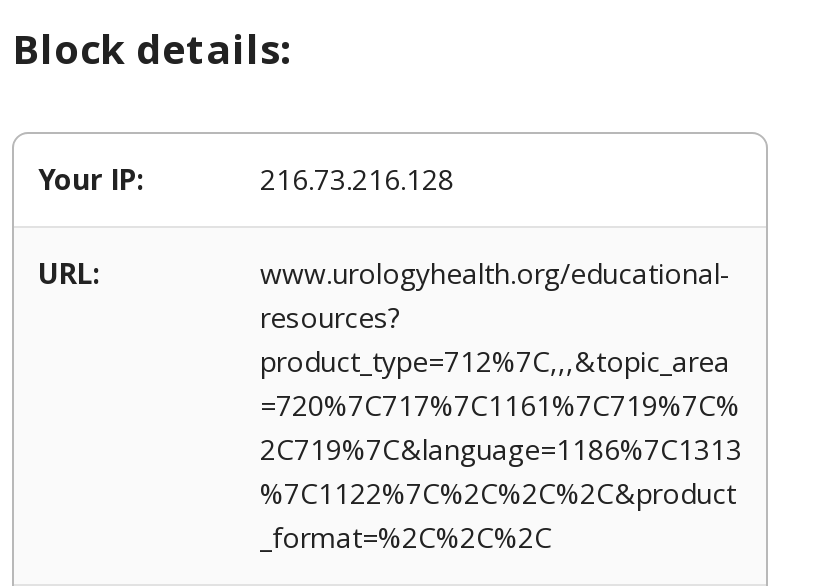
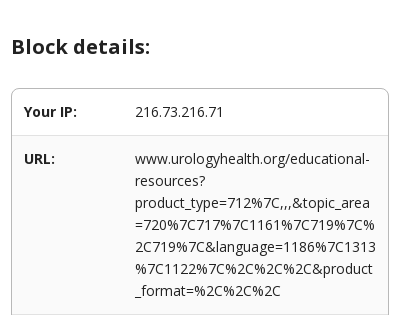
- 216.73.216.128
+ 216.73.216.71
